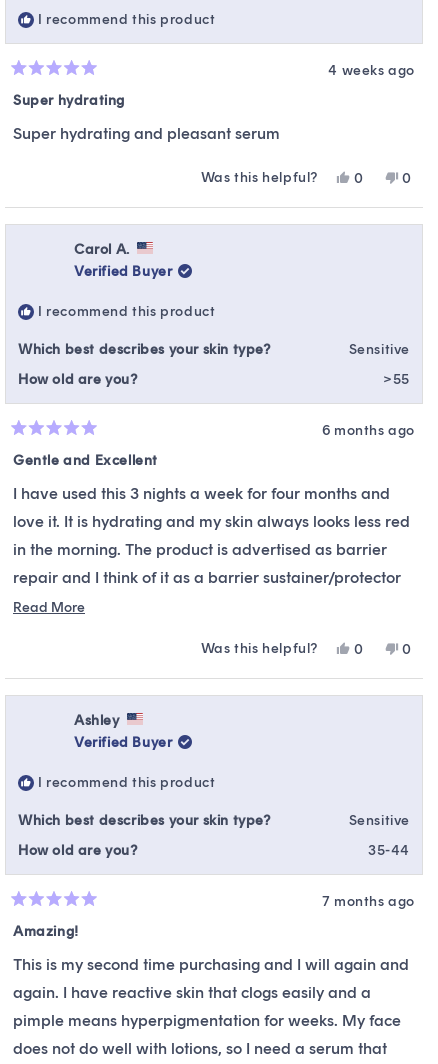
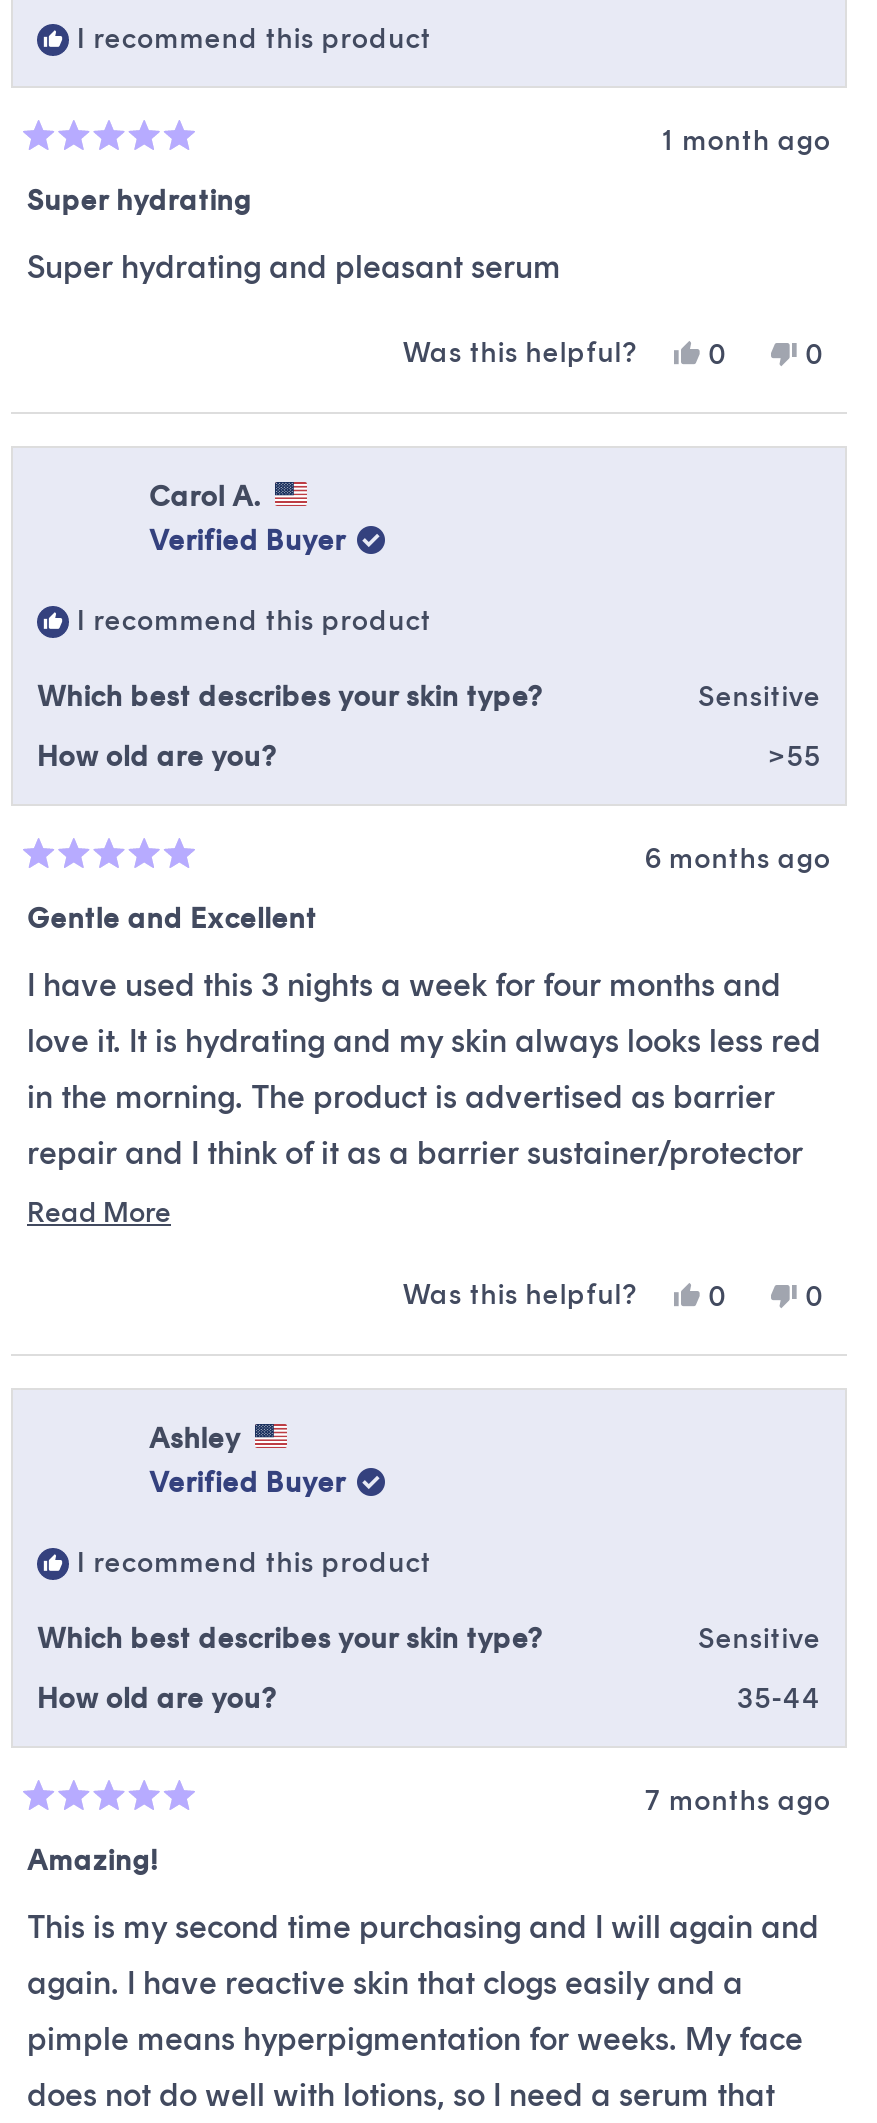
- 4 weeks ago
+ 1 month ago
